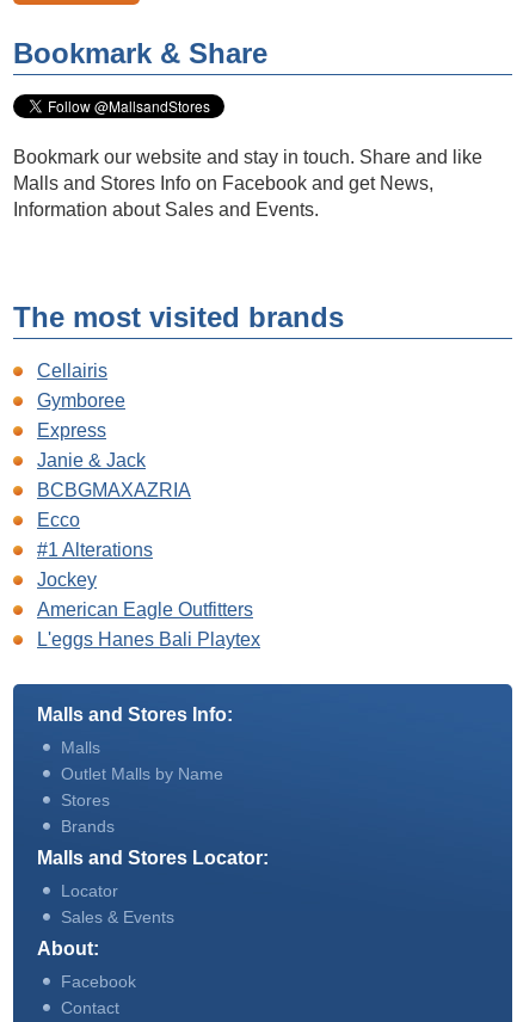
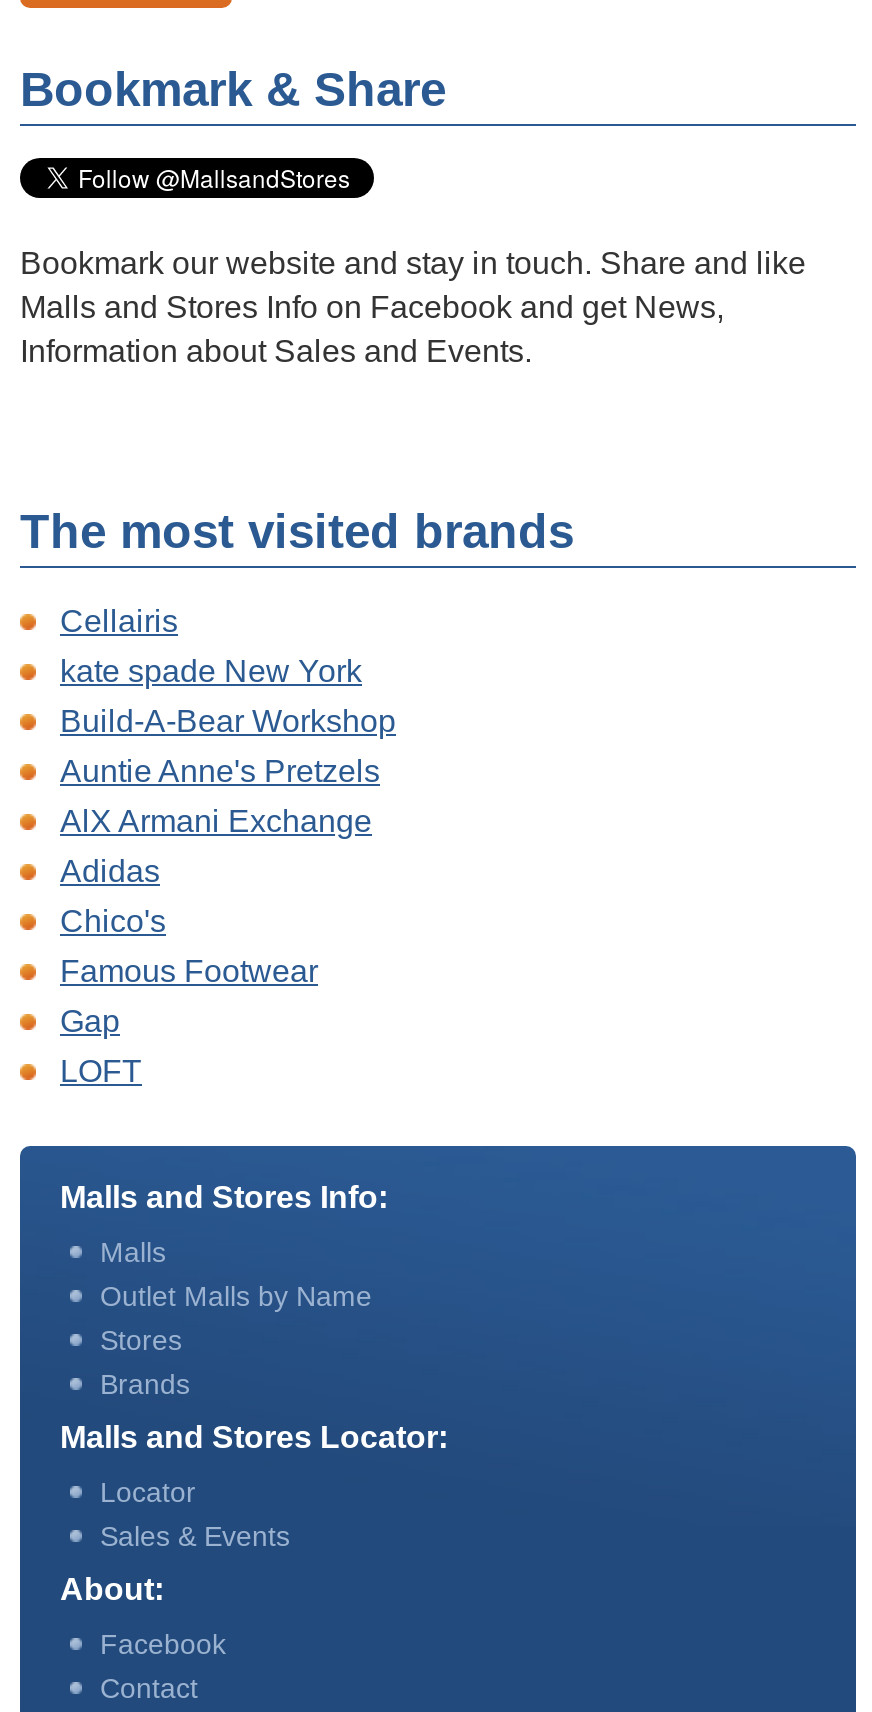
- Gymboree
+ kate spade New York

- Express
+ Build-A-Bear Workshop

- Janie & Jack
+ Auntie Anne's Pretzels

- BCBGMAXAZRIA
+ AlX Armani Exchange

- Ecco
+ Adidas

- #1 Alterations
+ Chico's

- Jockey
+ Famous Footwear

- American Eagle Outfitters
+ Gap

- L'eggs Hanes Bali Playtex
+ LOFT
